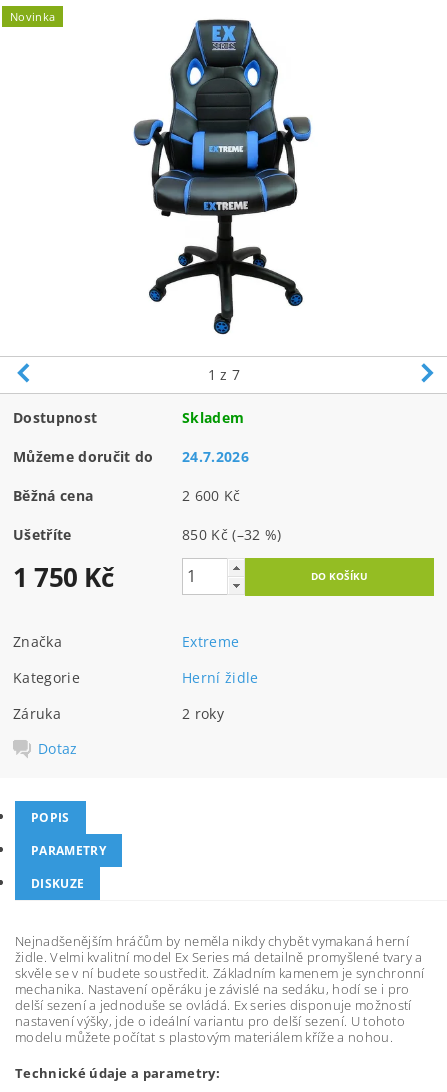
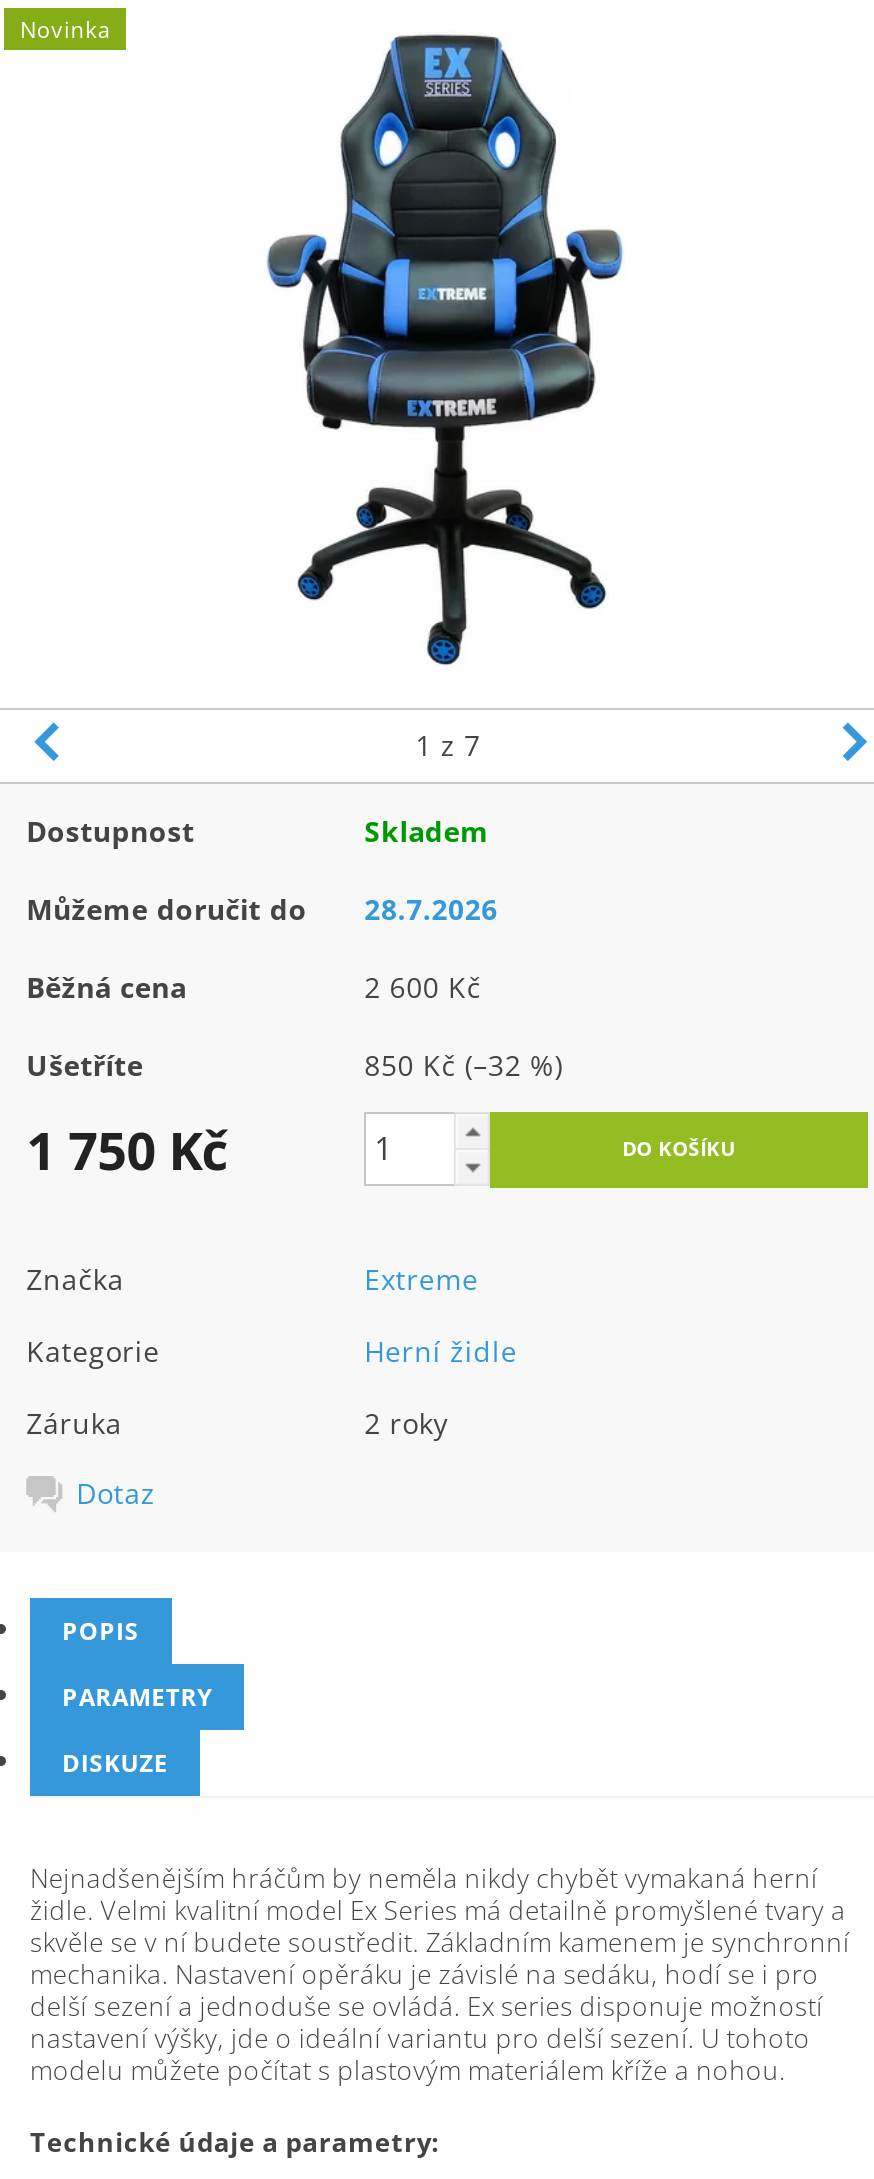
- Můžeme doručit do 24.7.2026
+ Můžeme doručit do 28.7.2026
